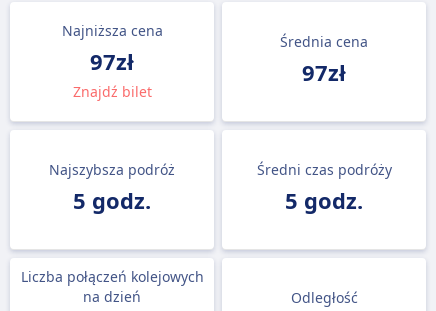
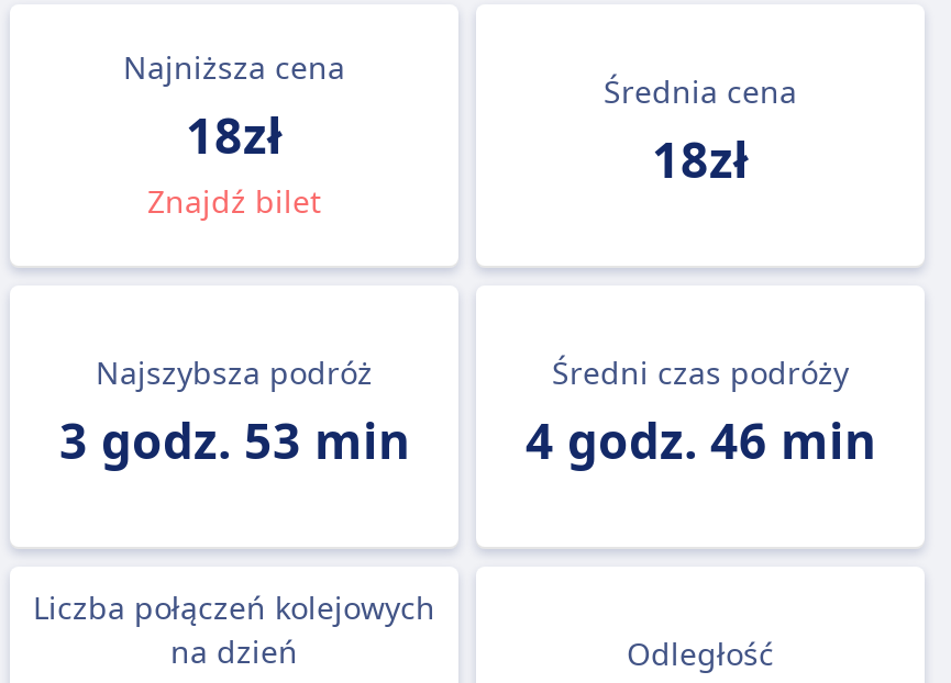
- 97zł
+ 18zł

- 97zł
+ 18zł

- 5 godz.
+ 3 godz. 53 min

- 5 godz.
+ 4 godz. 46 min
